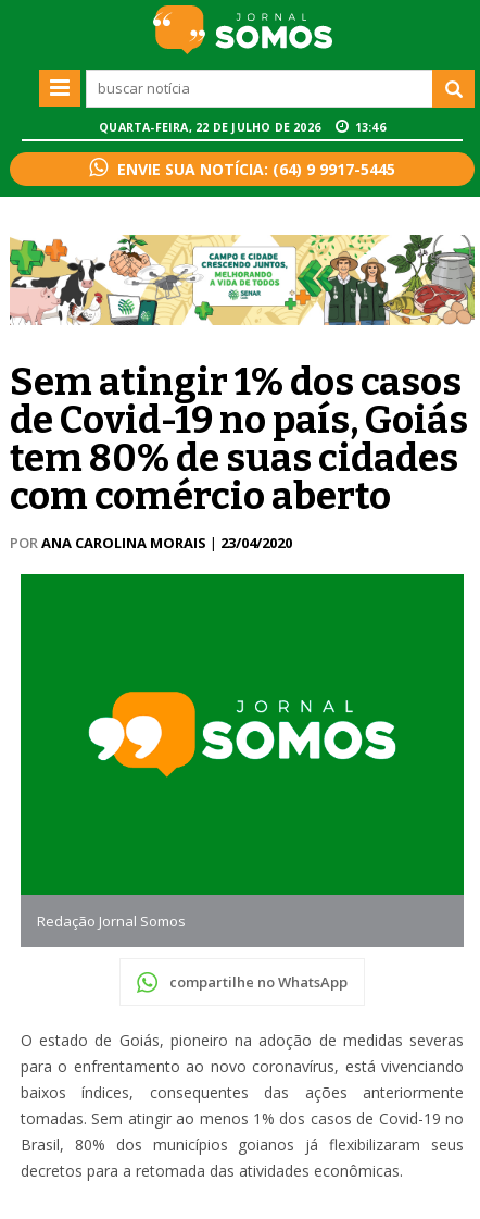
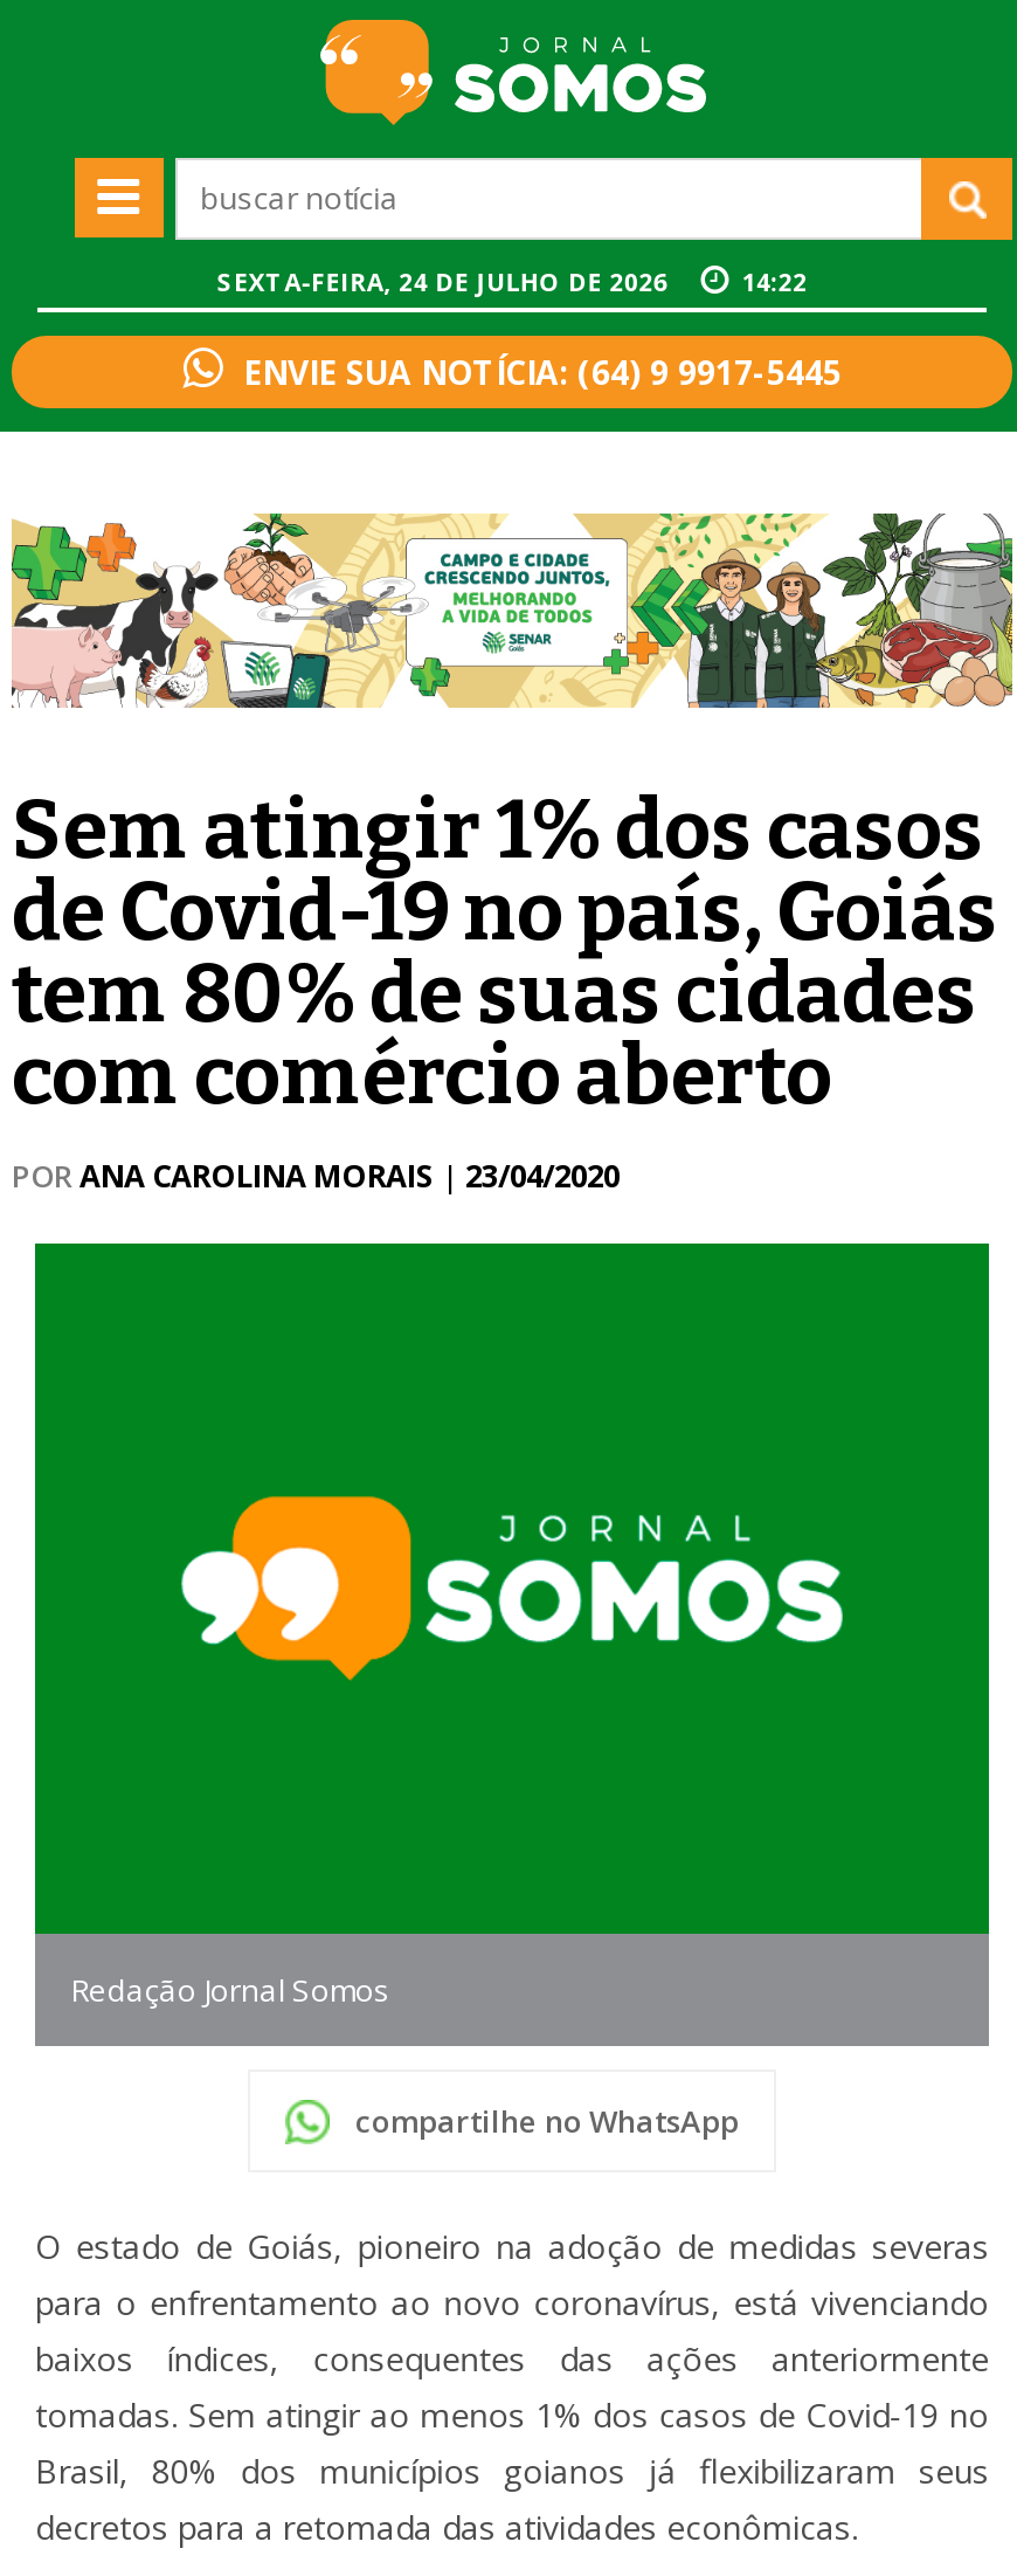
- QUARTA-FEIRA, 22 DE JULHO DE 2026
+ SEXTA-FEIRA, 24 DE JULHO DE 2026

- 13:46
+ 14:22
